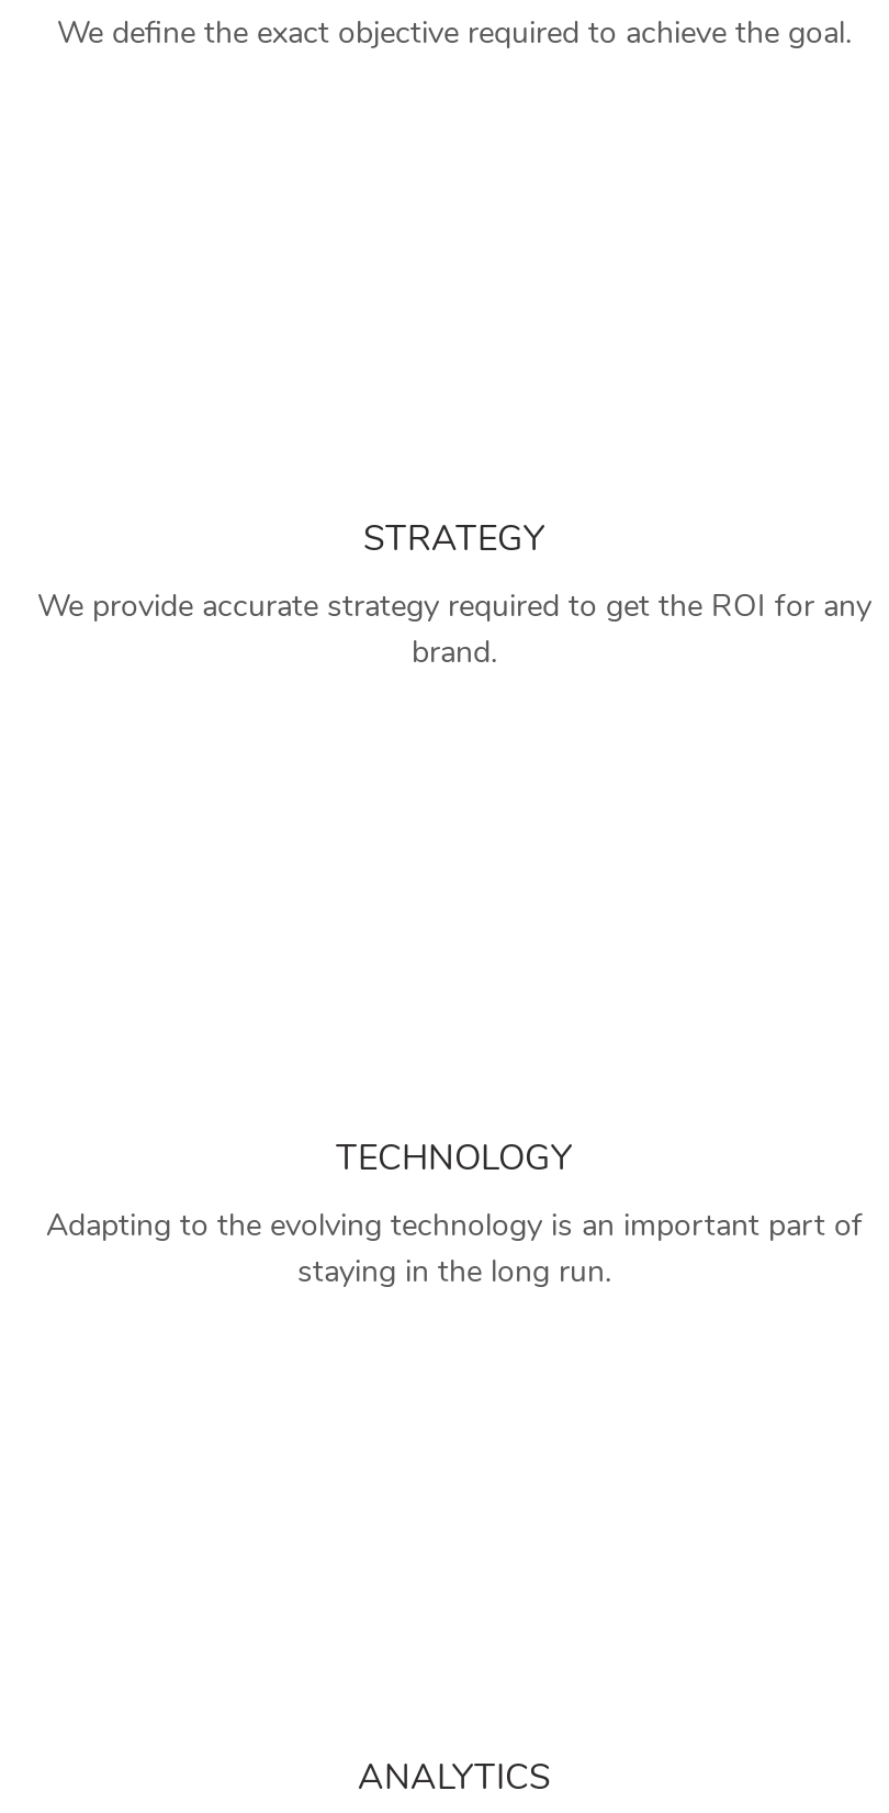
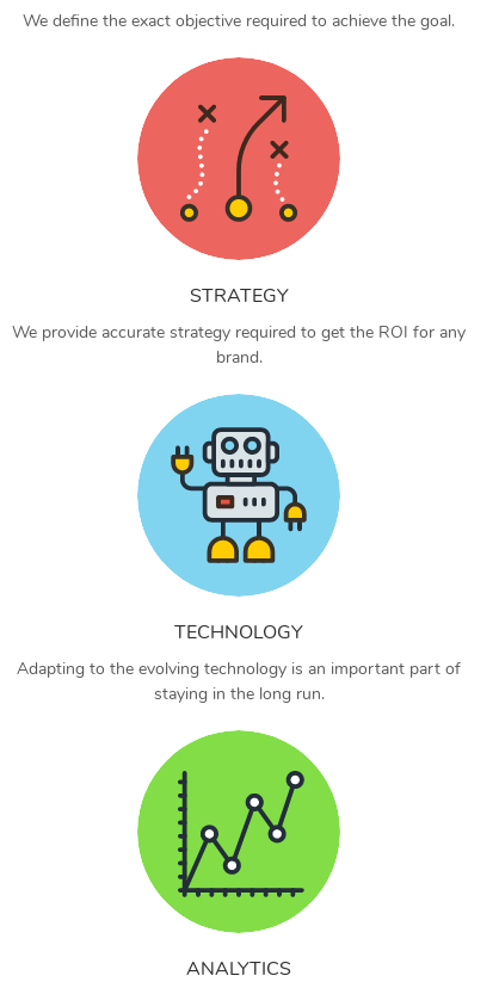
+ [image]

+ [image]

+ [image]
